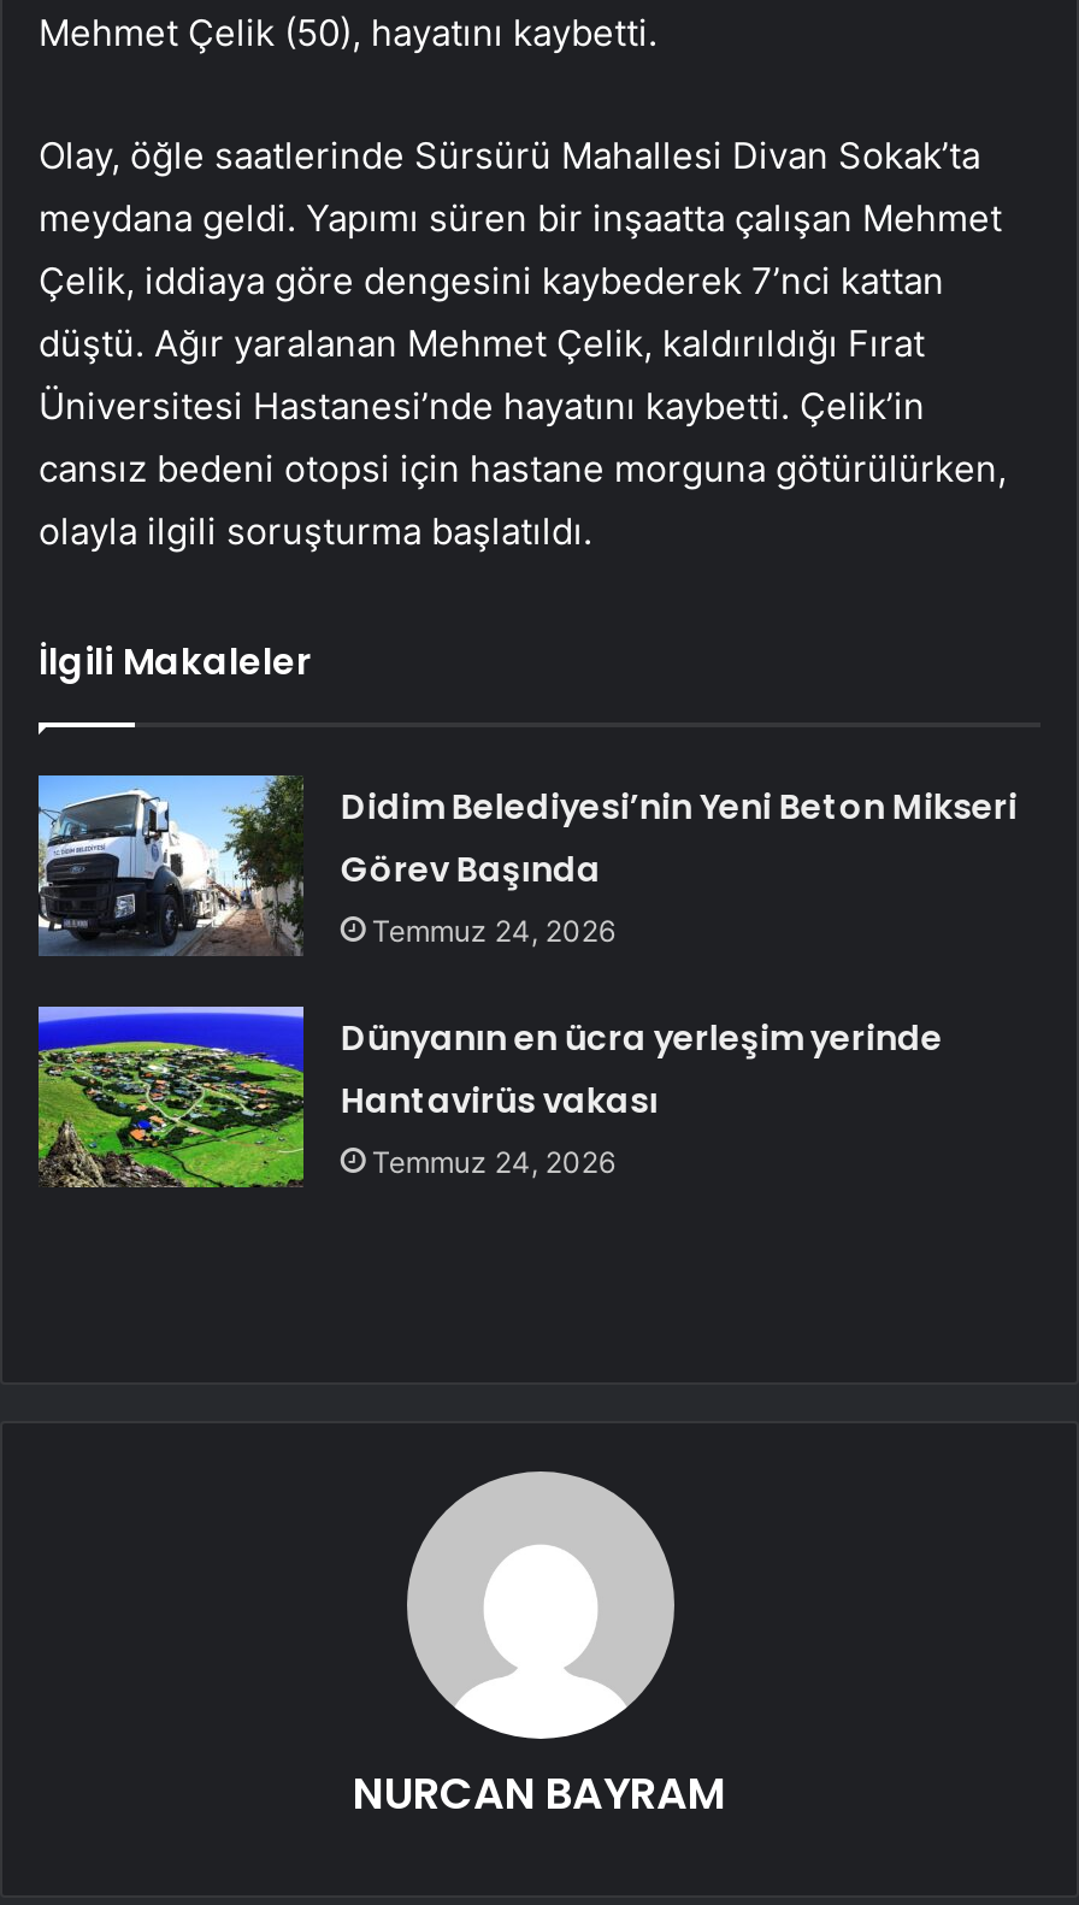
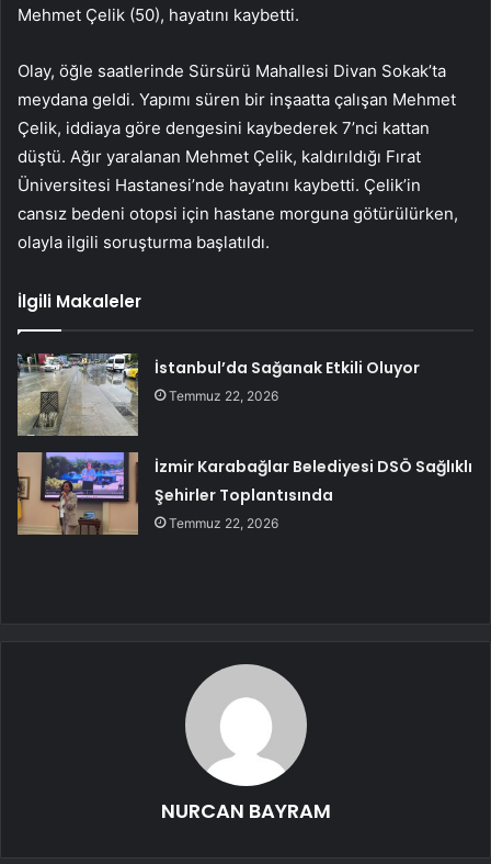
- [image]
- Didim Belediyesi’nin Yeni Beton Mikseri
- Görev Başında
- Temmuz 24, 2026
+ [image]
+ İstanbul’da Sağanak Etkili Oluyor
+ Temmuz 22, 2026

- [image]
- Dünyanın en ücra yerleşim yerinde
- Hantavirüs vakası
- Temmuz 24, 2026
+ [image]
+ İzmir Karabağlar Belediyesi DSÖ Sağlıklı
+ Şehirler Toplantısında
+ Temmuz 22, 2026
